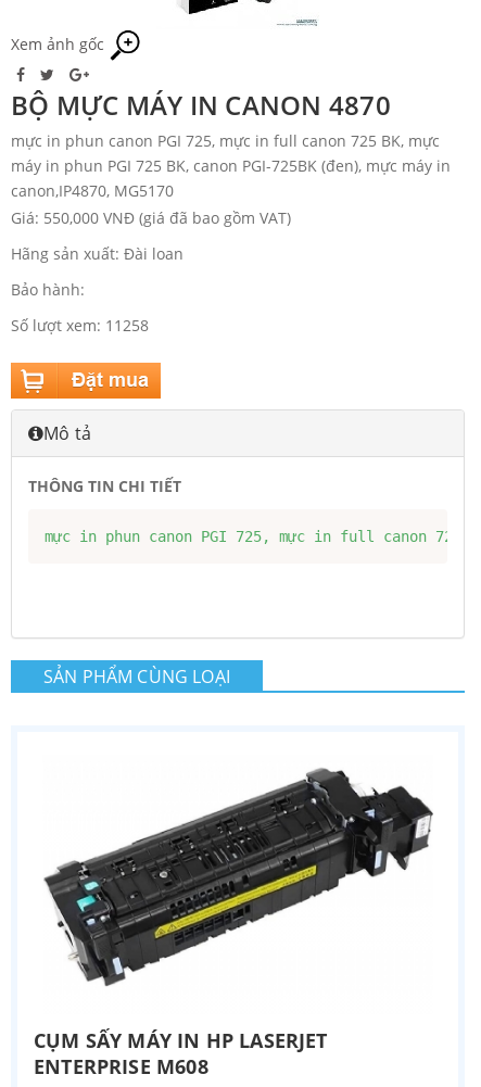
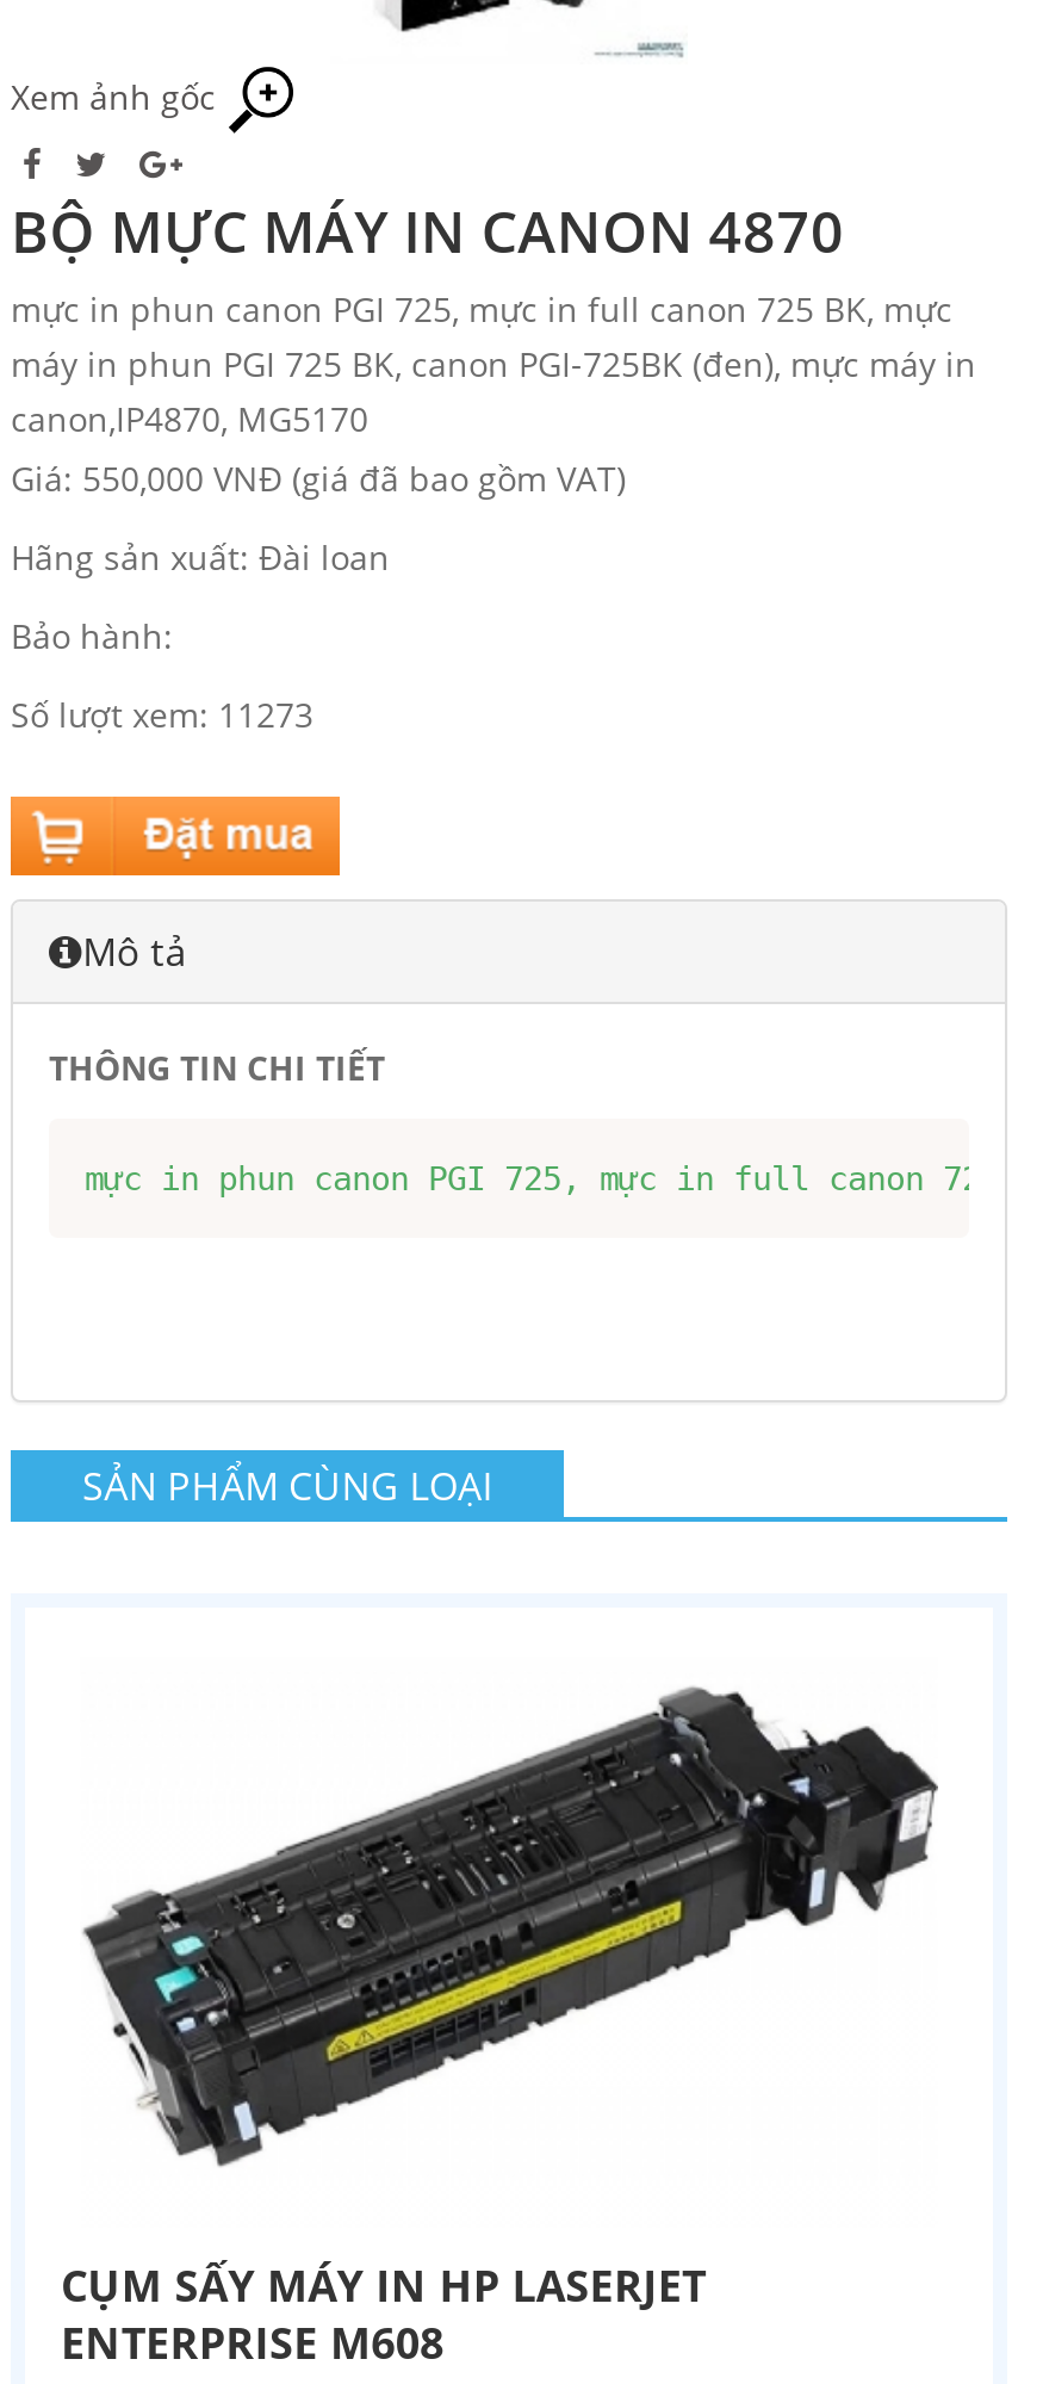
- Số lượt xem: 11258
+ Số lượt xem: 11273
